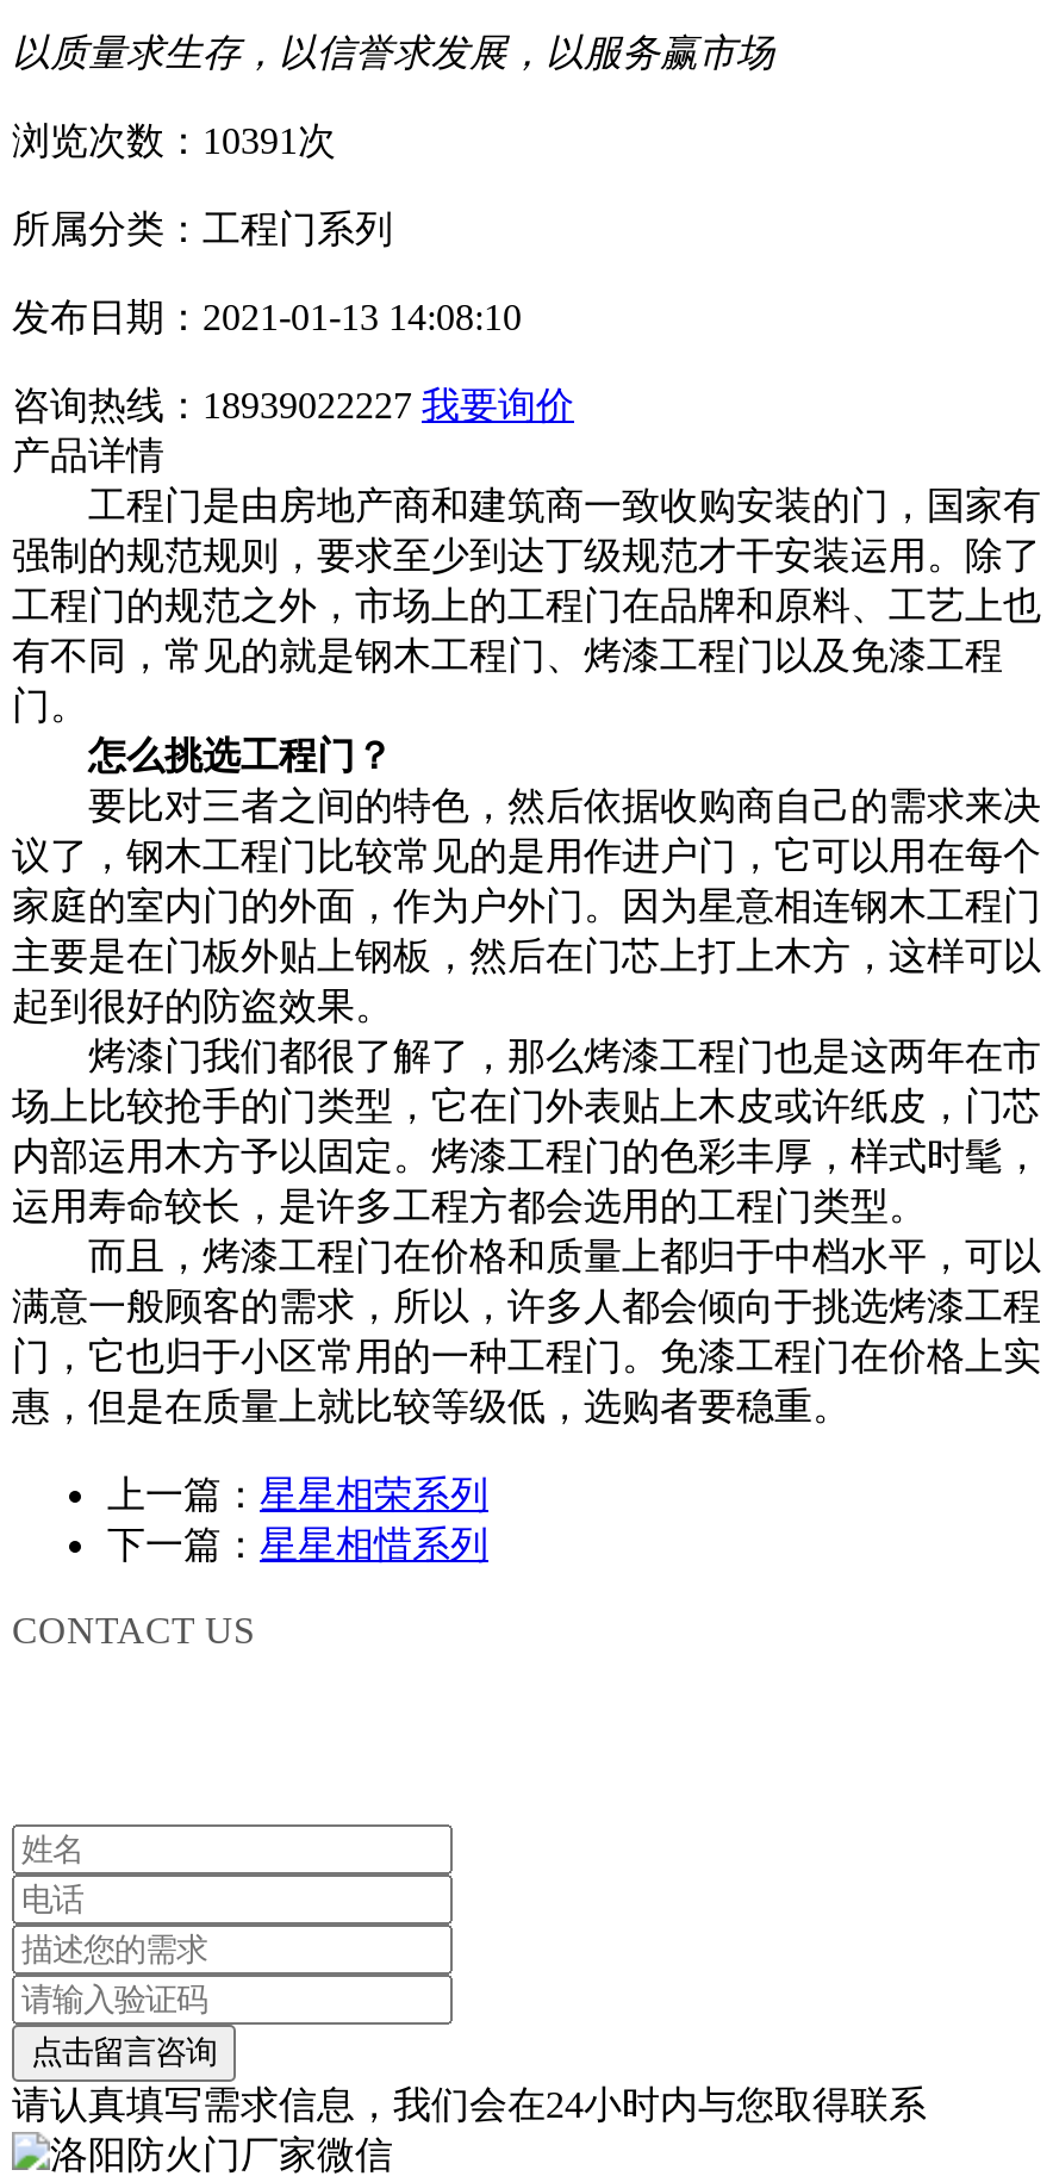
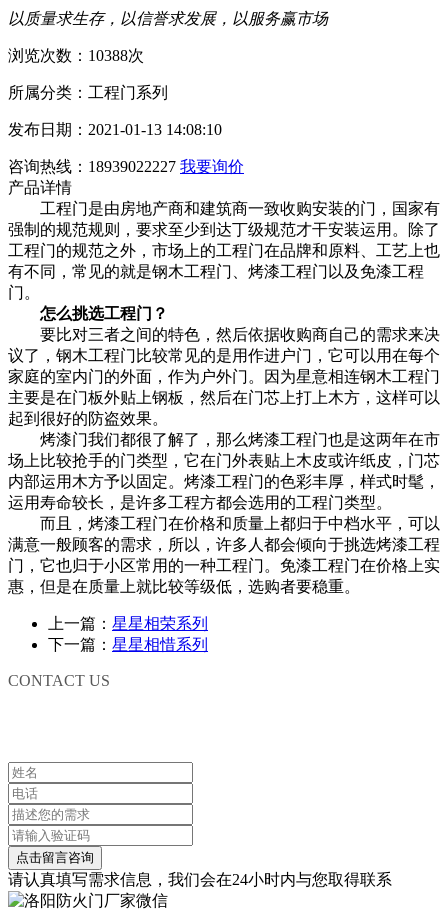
- 浏览次数：10391次
+ 浏览次数：10388次
